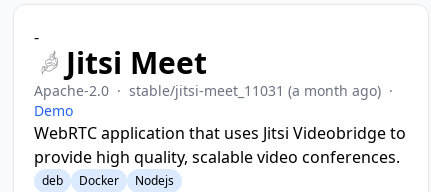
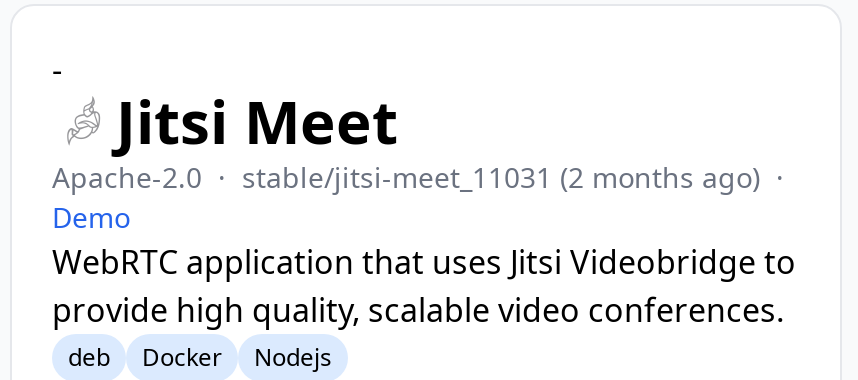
- Apache-2.0 · stable/jitsi-meet_11031 (a month ago) ·
+ Apache-2.0 · stable/jitsi-meet_11031 (2 months ago) ·
